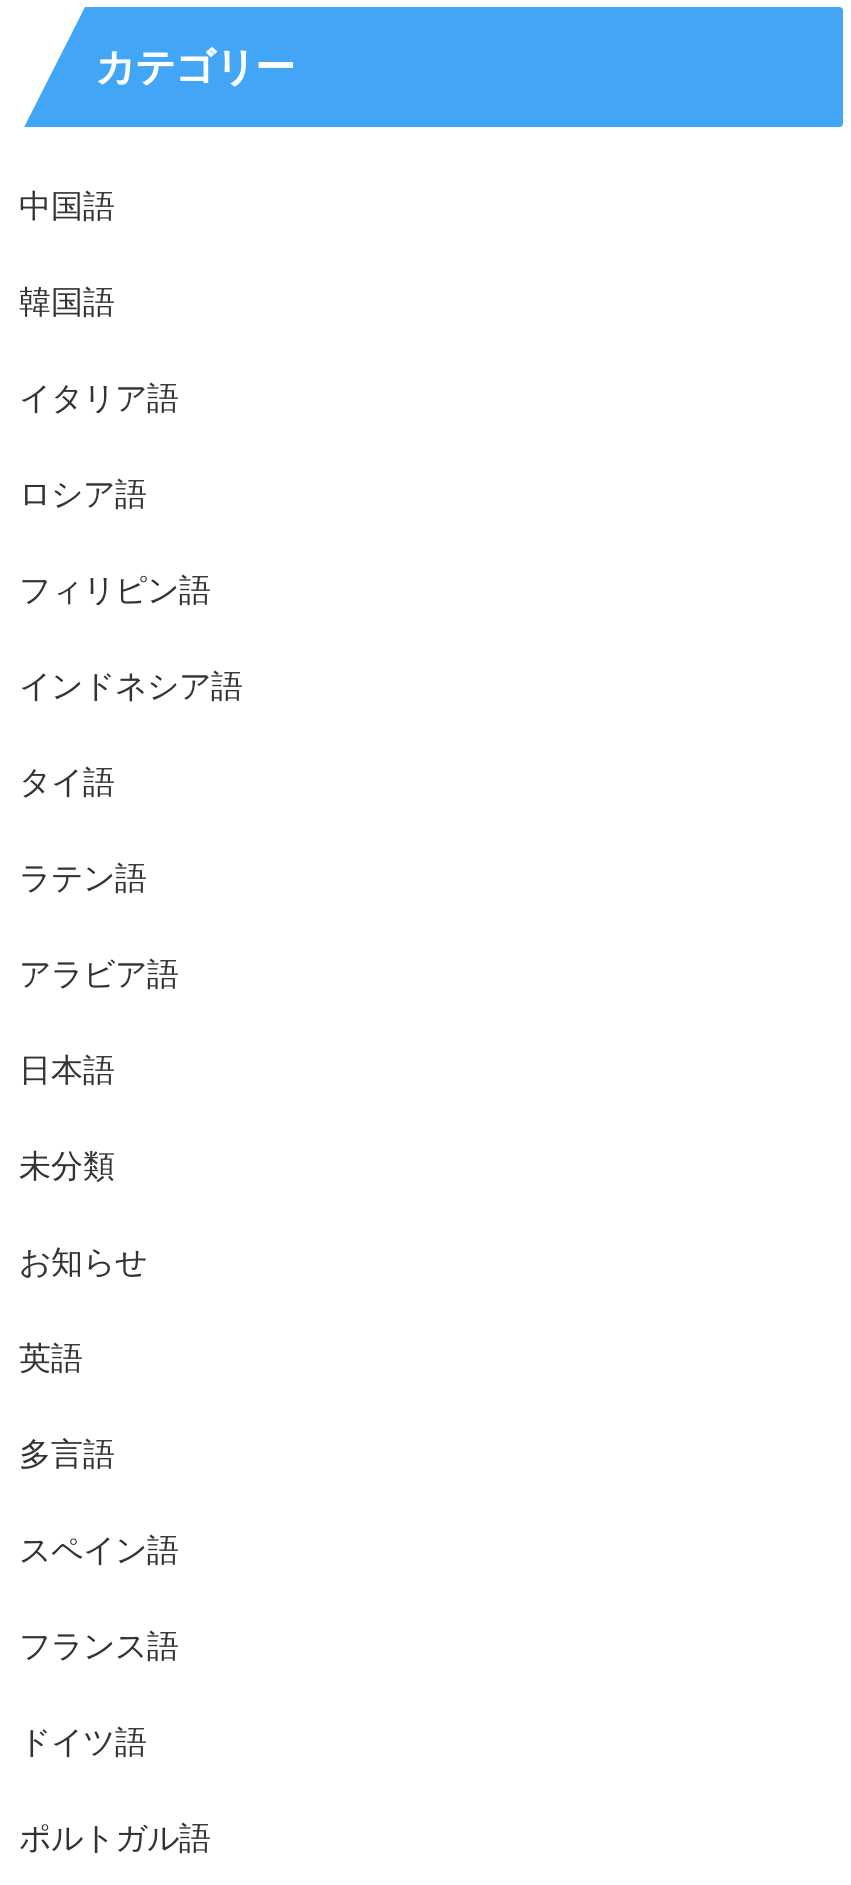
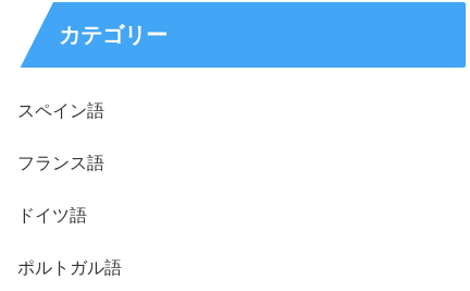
- 中国語
- 韓国語
- イタリア語
- ロシア語
- フィリピン語
- インドネシア語
- タイ語
- ラテン語
- アラビア語
- 日本語
- 未分類
- お知らせ
- 英語
- 多言語
